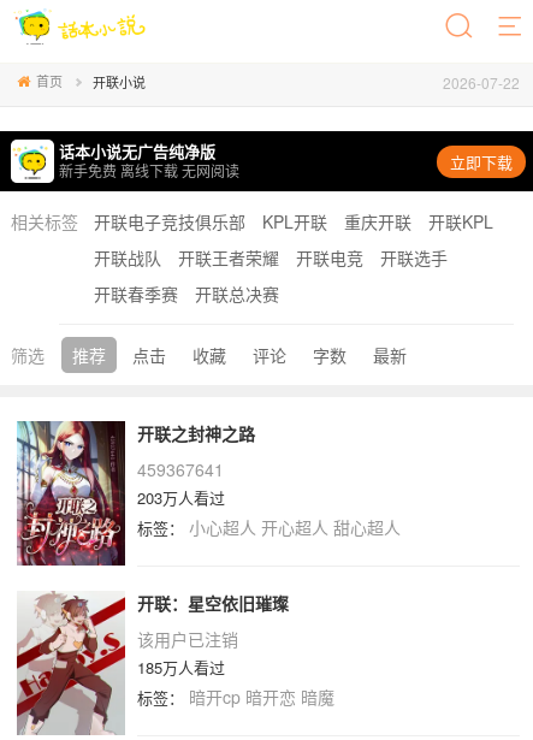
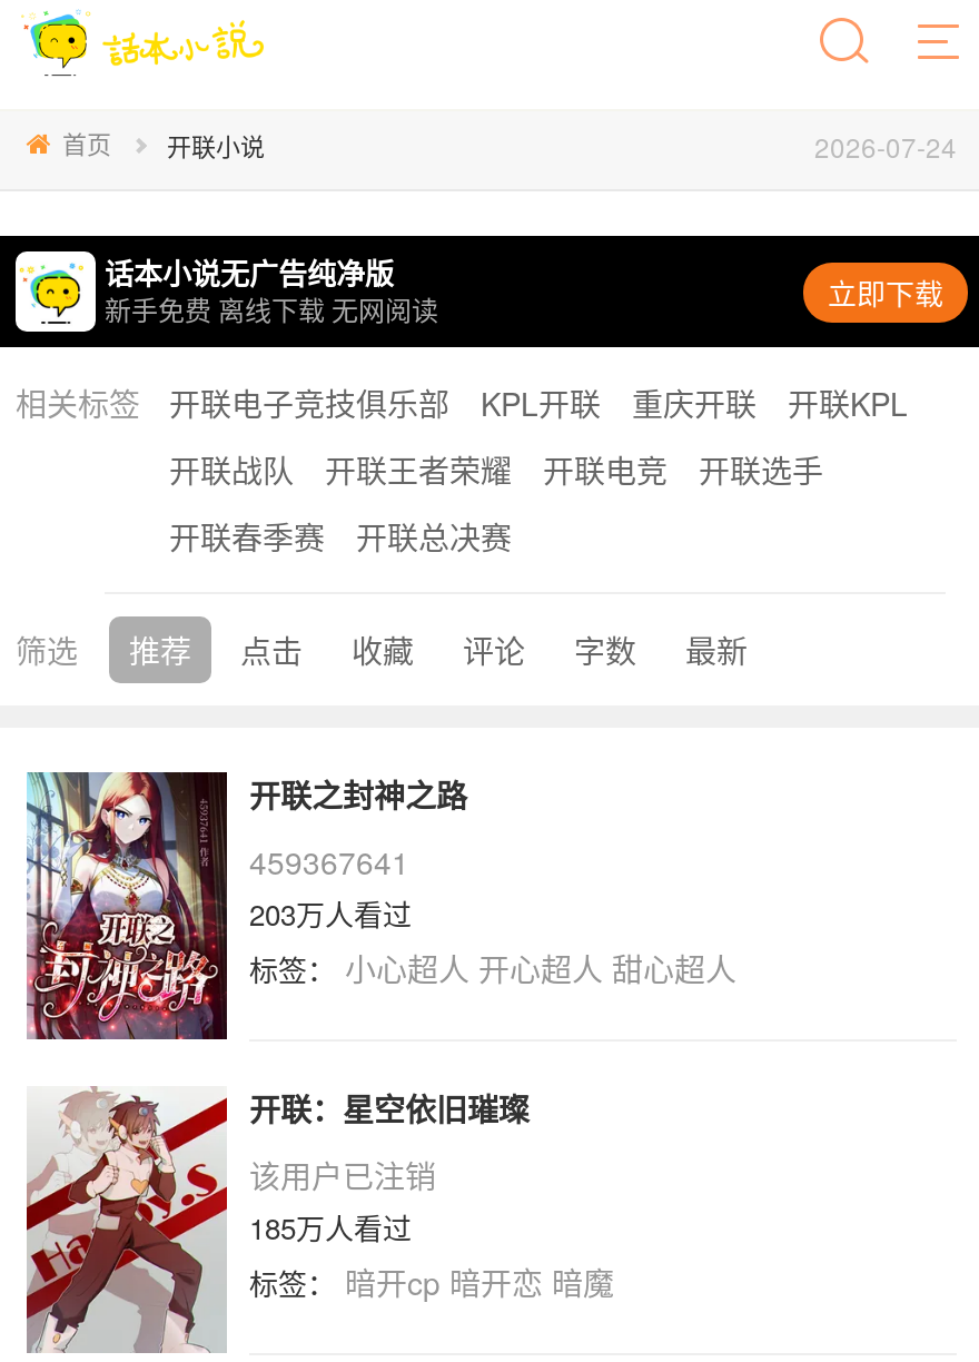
- 2026-07-22
+ 2026-07-24
